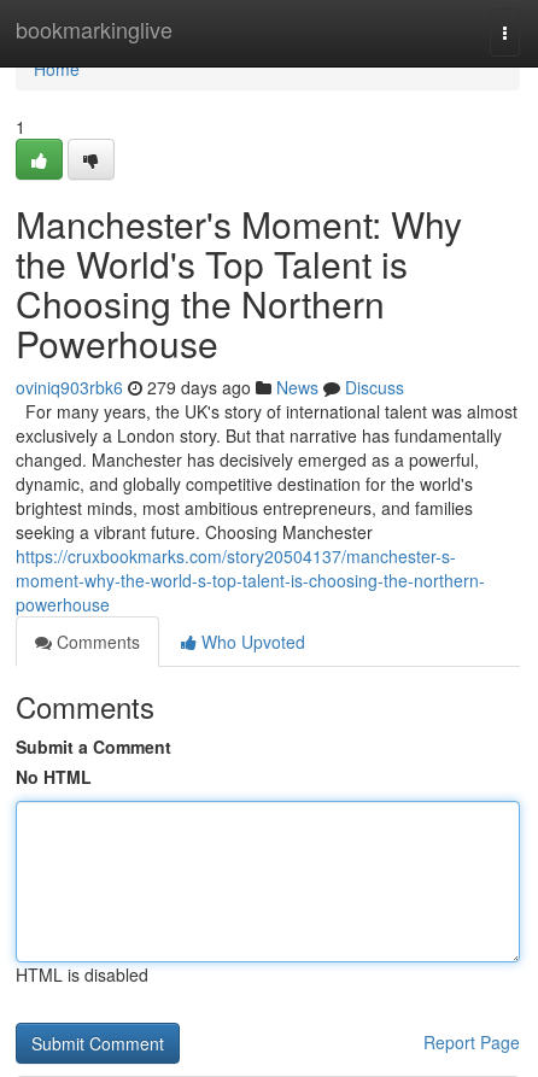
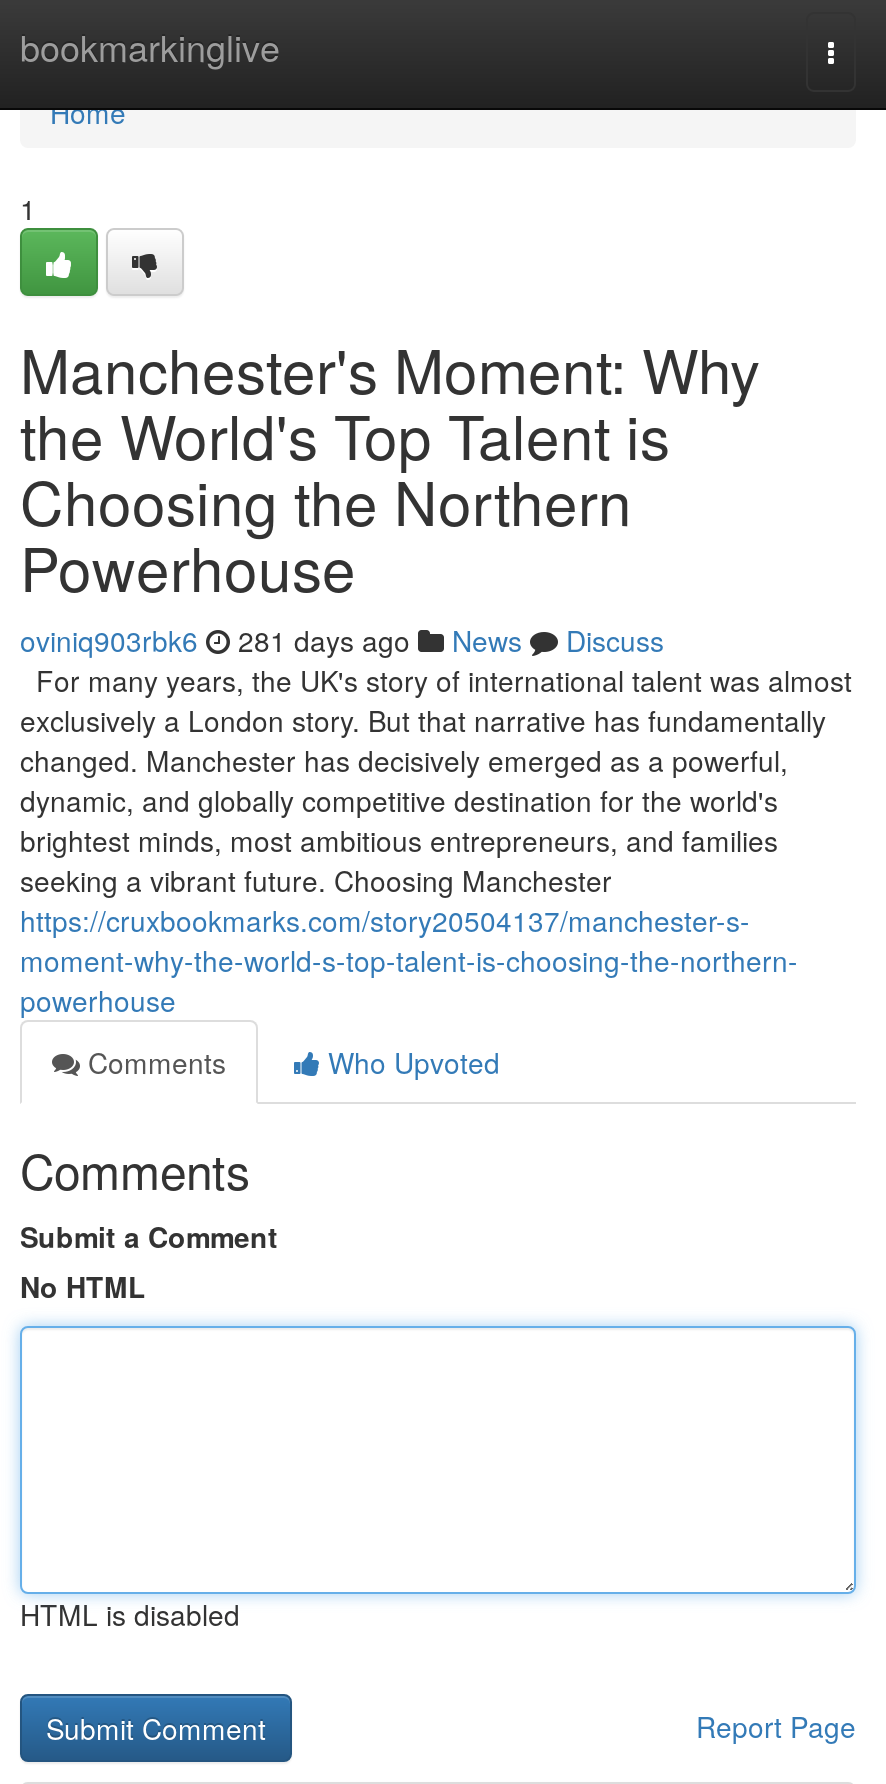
- oviniq903rbk6 279 days ago News Discuss
+ oviniq903rbk6 281 days ago News Discuss
